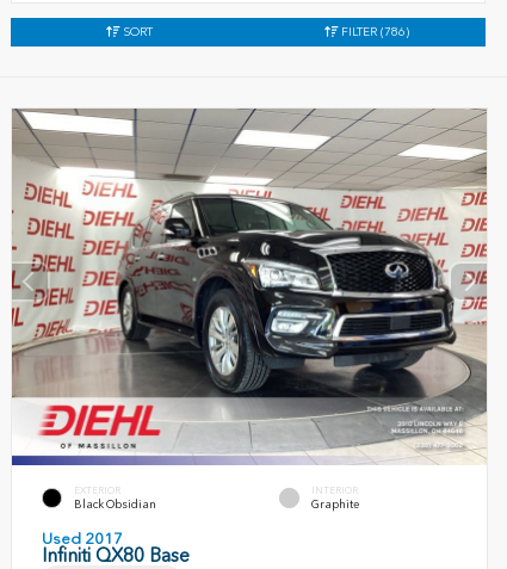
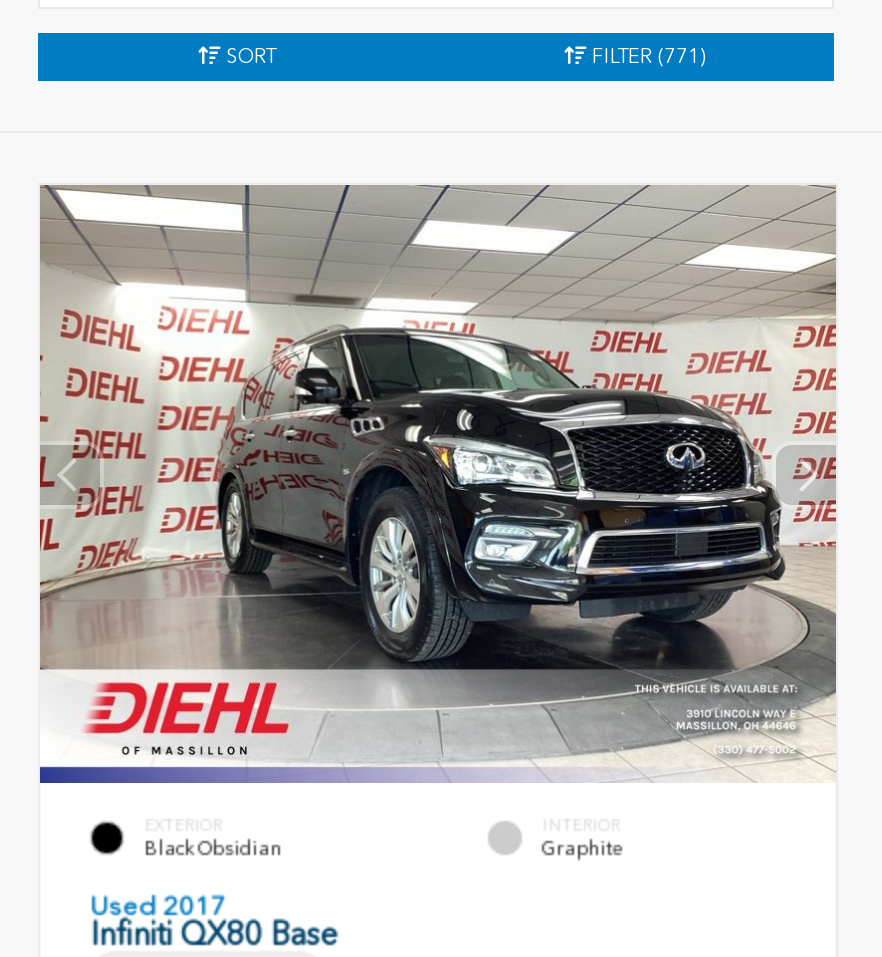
- FILTER (786)
+ FILTER (771)
